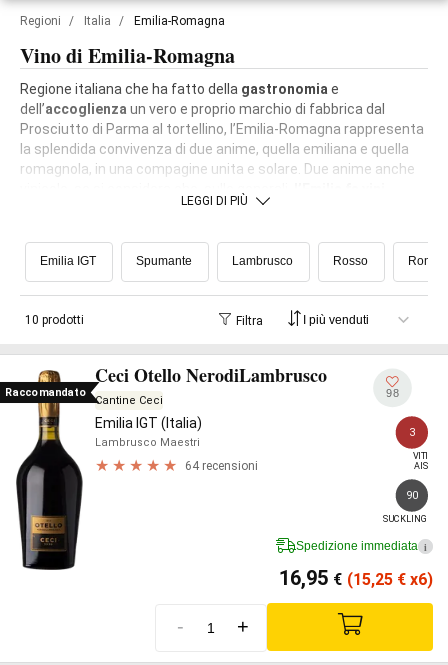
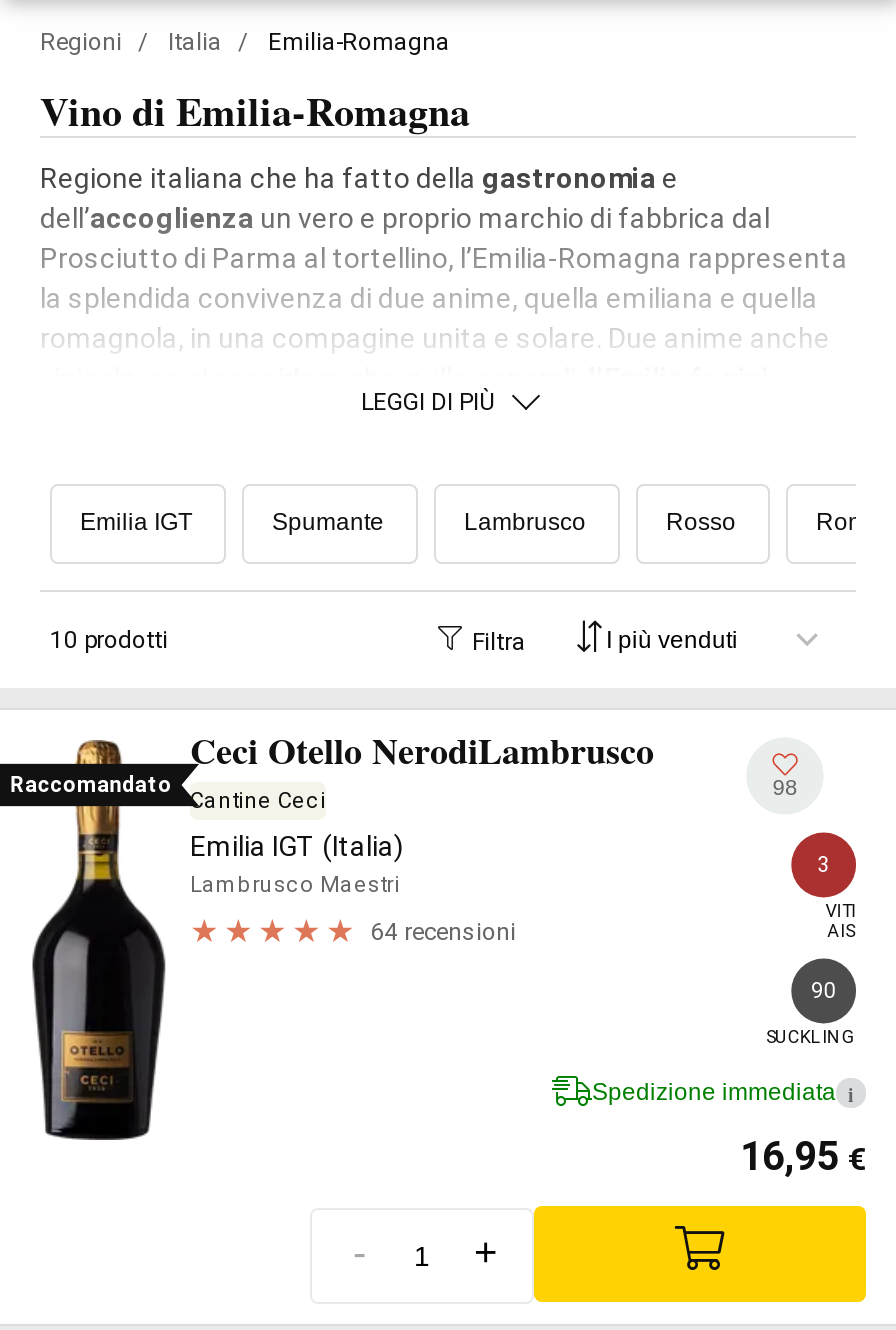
- 16,95 € (15,25 €x6)
+ 16,95 €
